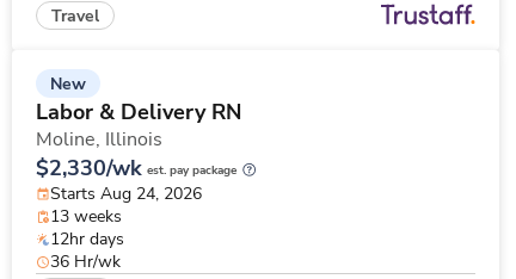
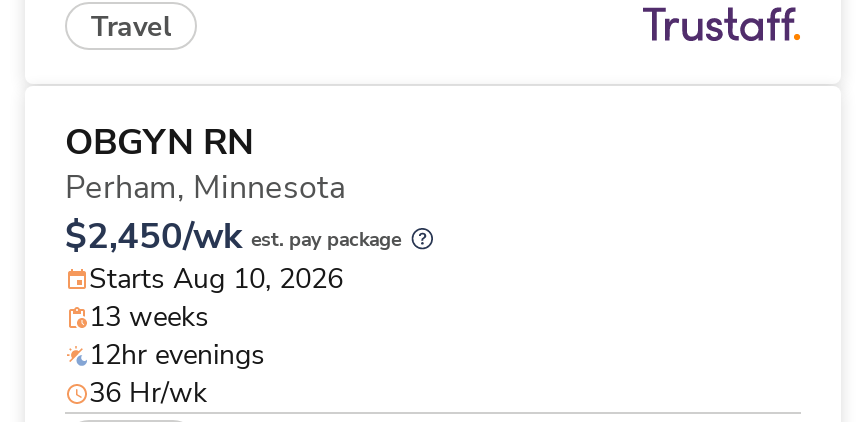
- New
- Labor & Delivery RN
- Moline, Illinois
- $2,330/wk est. pay package
- Starts Aug 24, 2026
+ OBGYN RN
+ Perham, Minnesota
+ $2,450/wk est. pay package
+ Starts Aug 10, 2026

- 12hr days
+ 12hr evenings
